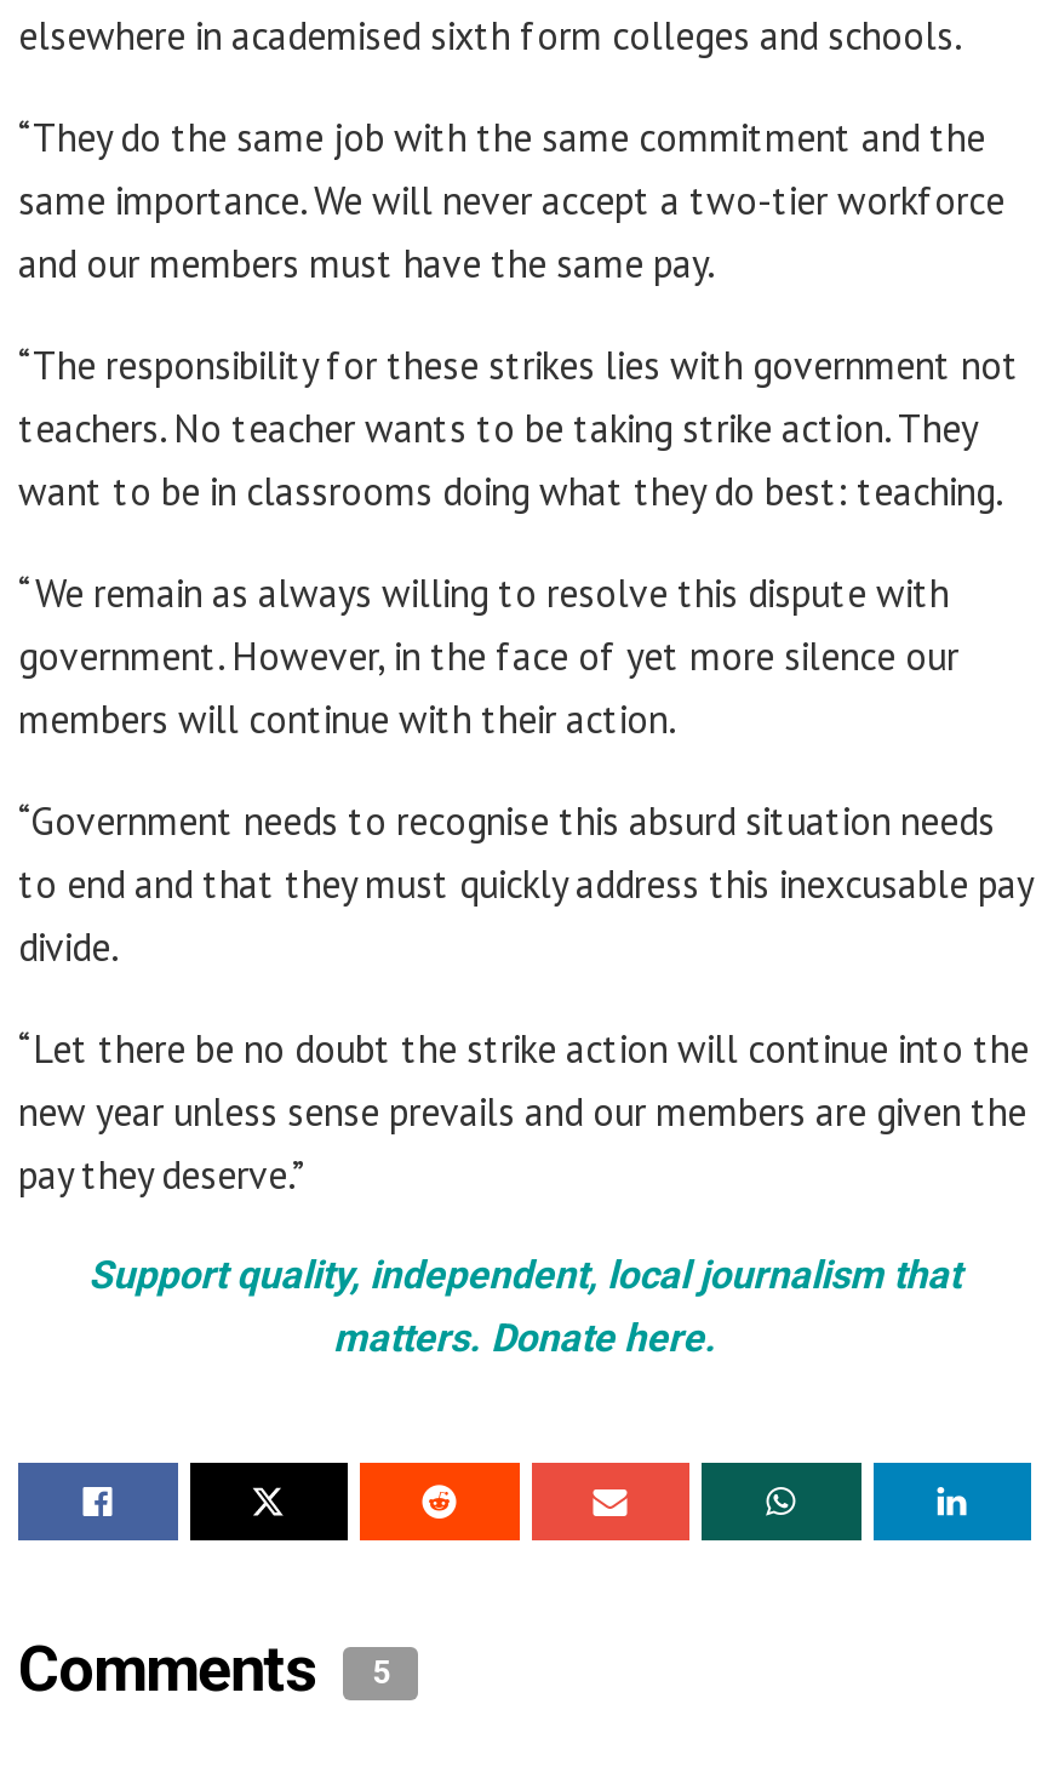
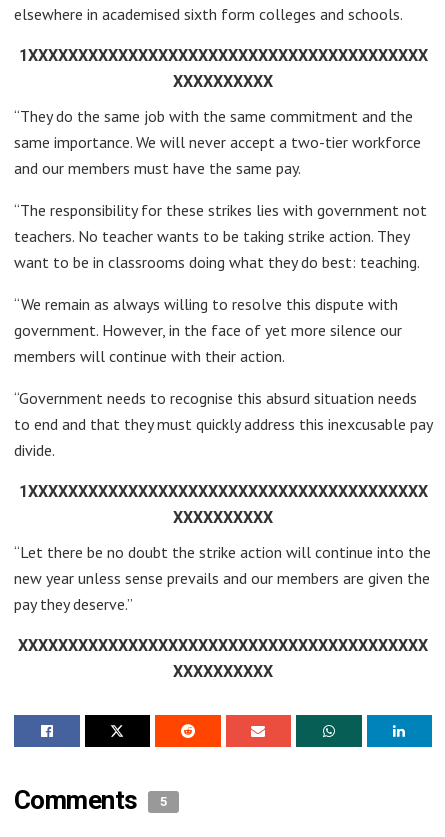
+ 1XXXXXXXXXXXXXXXXXXXXXXXXXXXXXXXXXXXXXXXX
+ XXXXXXXXXX

+ 1XXXXXXXXXXXXXXXXXXXXXXXXXXXXXXXXXXXXXXXX
+ XXXXXXXXXX

- Support quality, independent, local journalism that
- matters. Donate here.
+ XXXXXXXXXXXXXXXXXXXXXXXXXXXXXXXXXXXXXXXXX
+ XXXXXXXXXX
